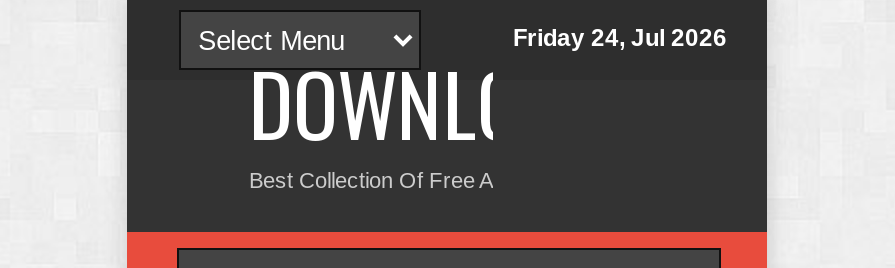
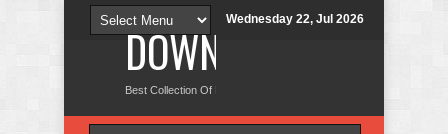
- Friday 24, Jul 2026
+ Wednesday 22, Jul 2026
